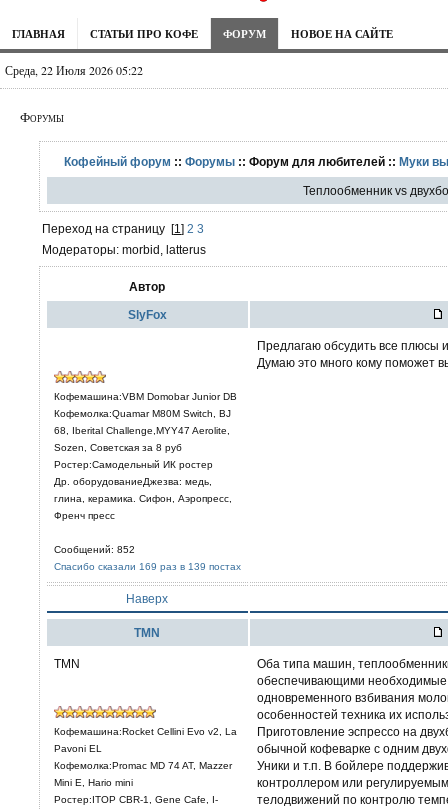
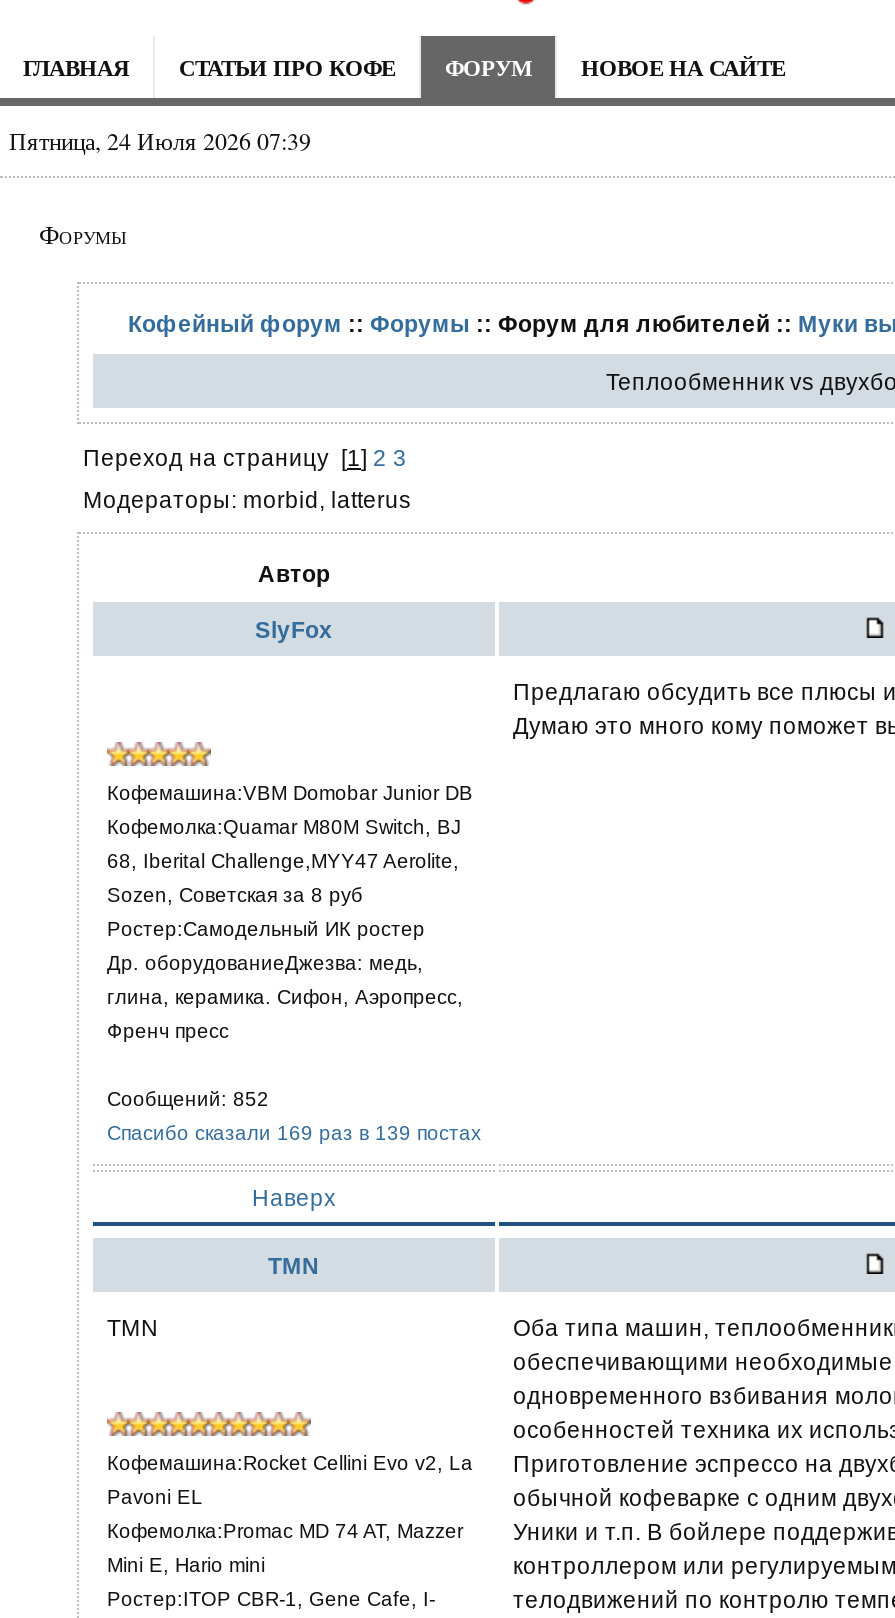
- Среда, 22 Июля 2026 05:22
+ Пятница, 24 Июля 2026 07:39
